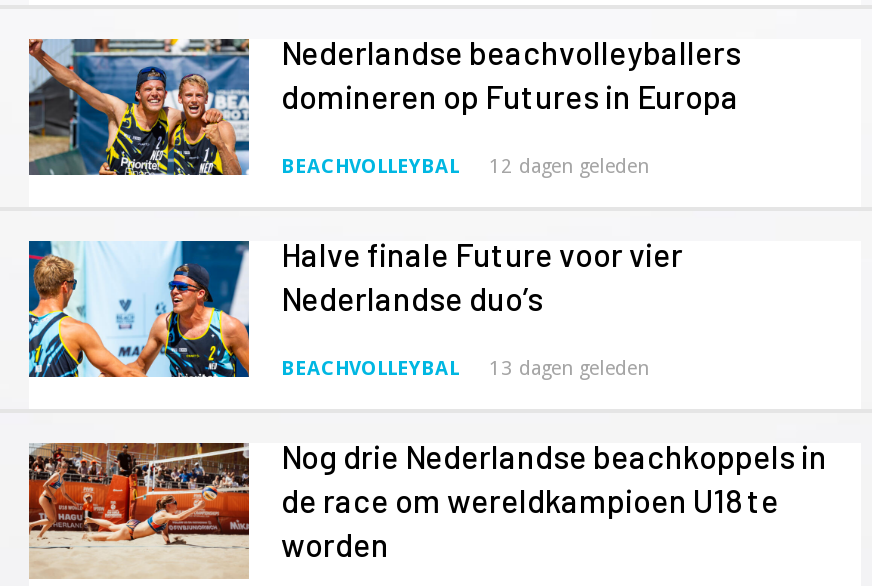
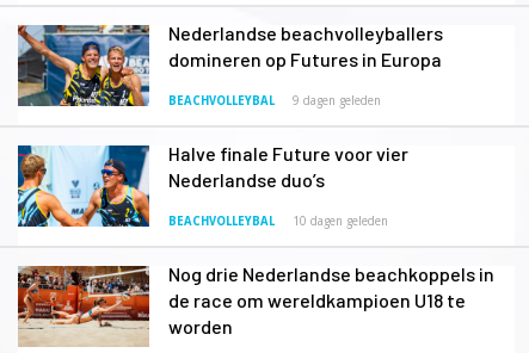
- 12 dagen geleden
+ 9 dagen geleden

- 13 dagen geleden
+ 10 dagen geleden
